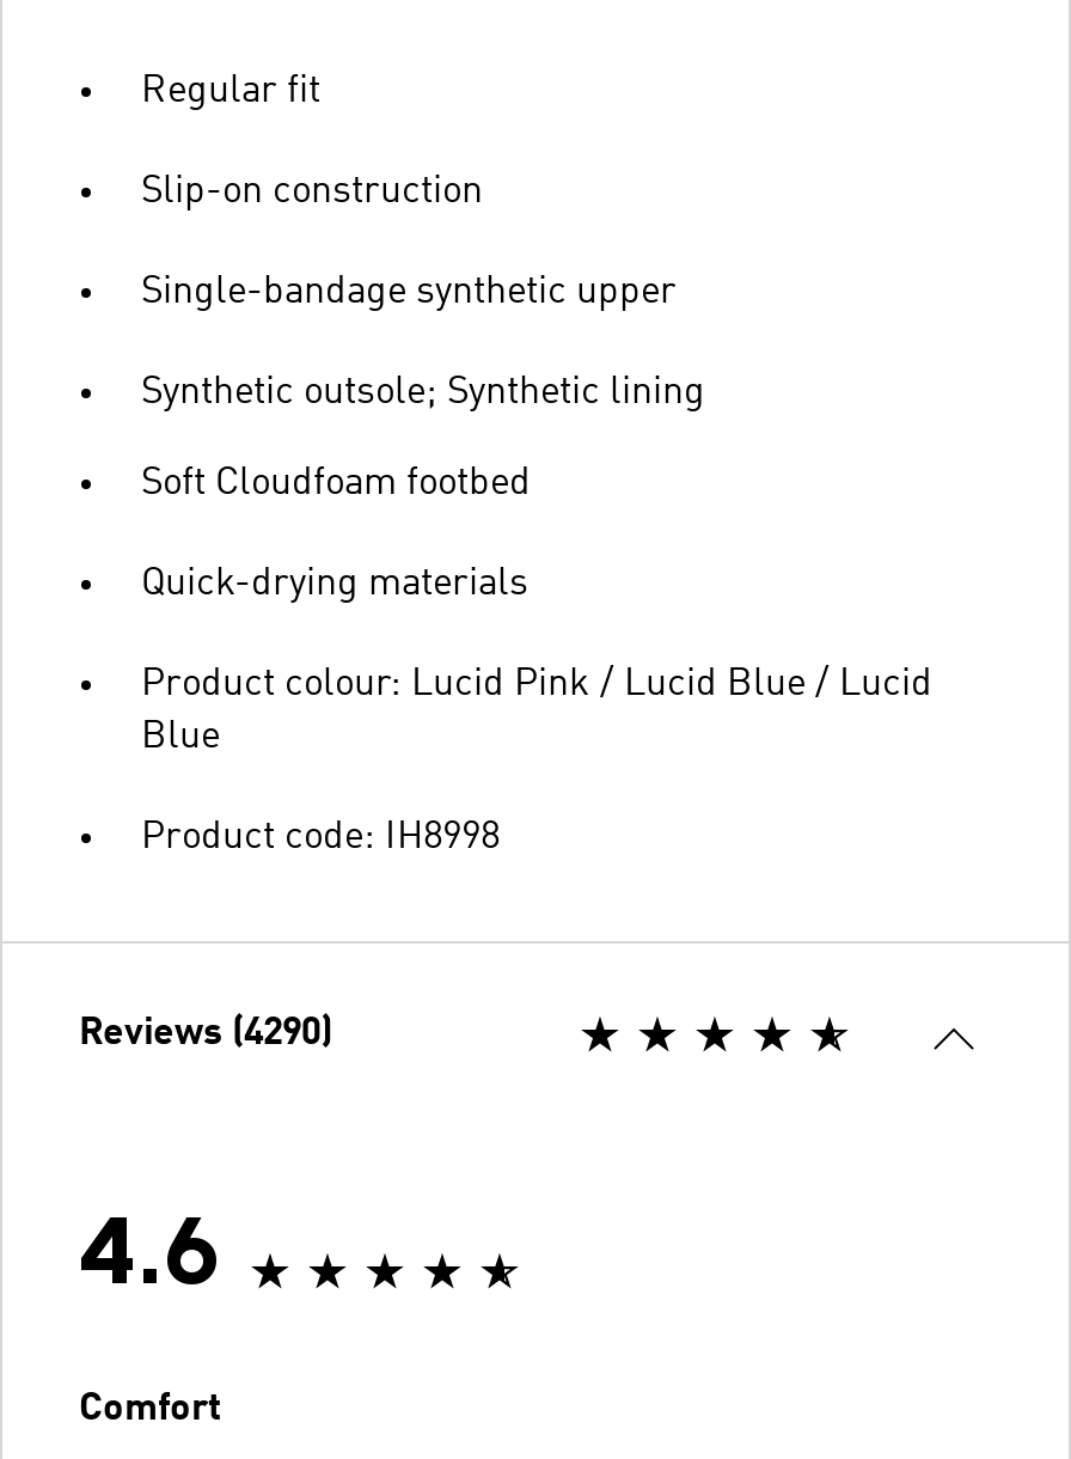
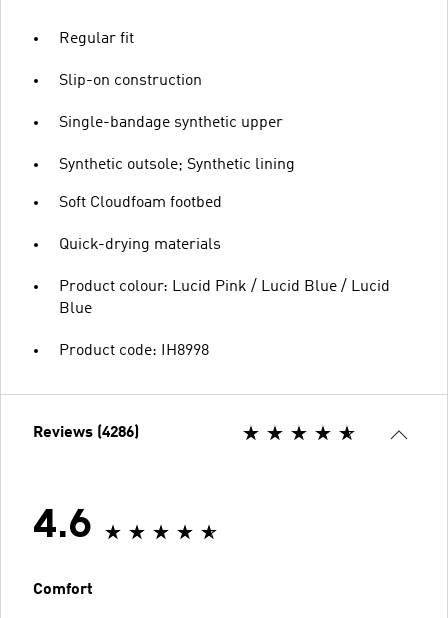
- Reviews (4290)
+ Reviews (4286)
